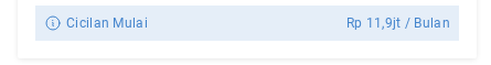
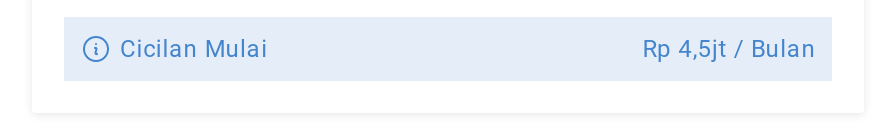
- Rp 11,9jt / Bulan
+ Rp 4,5jt / Bulan
